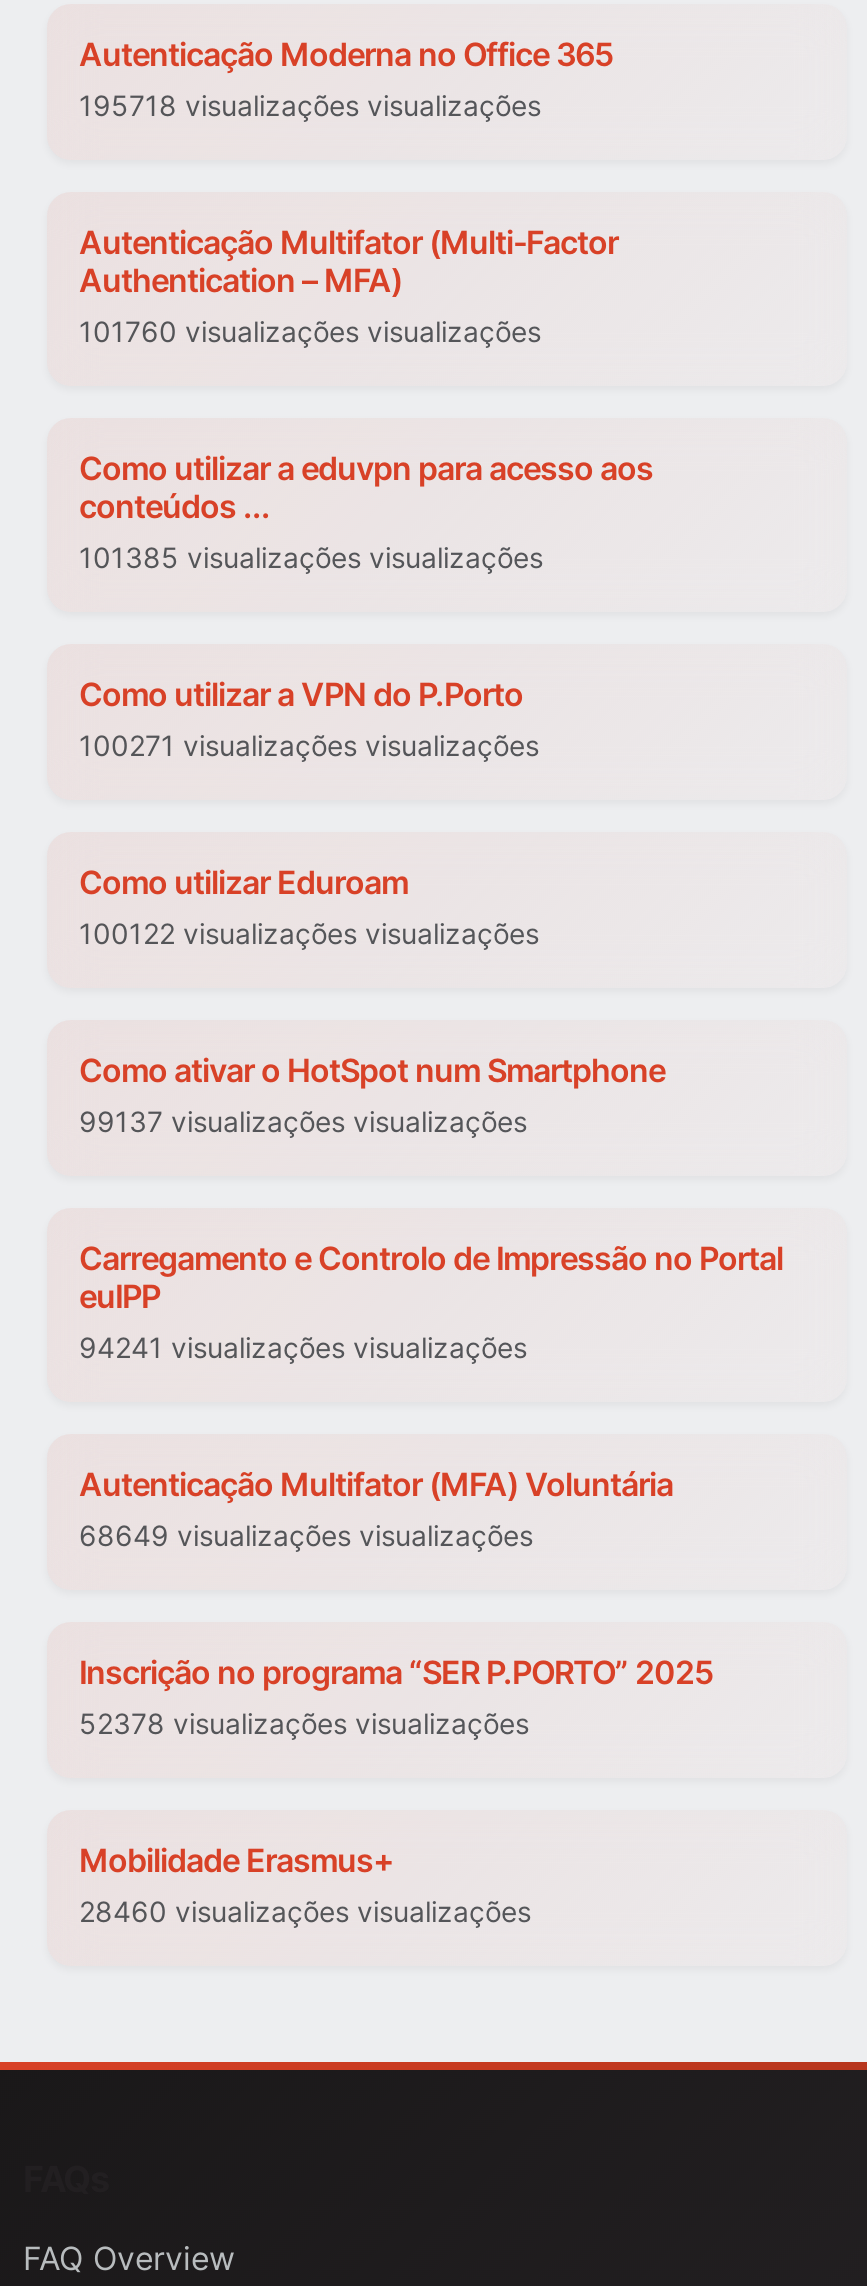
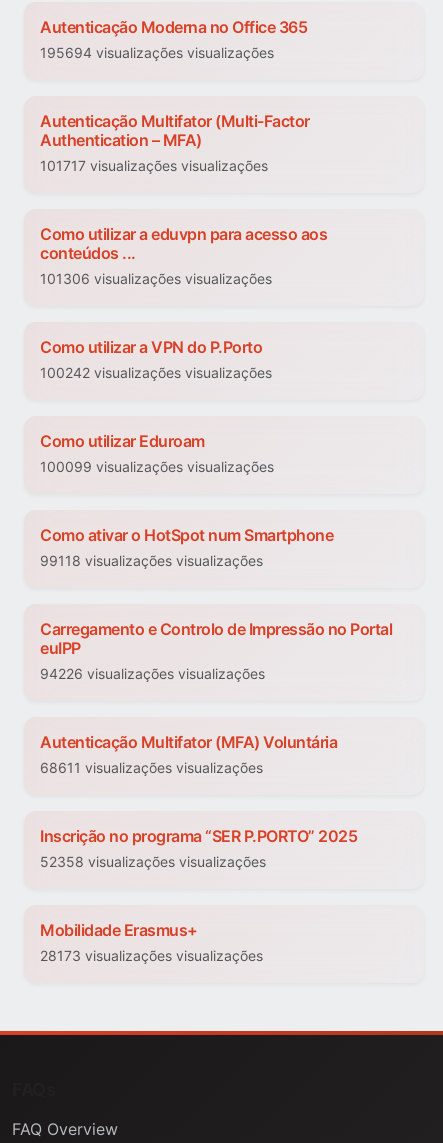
- 195718 visualizações visualizações
+ 195694 visualizações visualizações

- 101760 visualizações visualizações
+ 101717 visualizações visualizações

- 101385 visualizações visualizações
+ 101306 visualizações visualizações

- 100271 visualizações visualizações
+ 100242 visualizações visualizações

- 100122 visualizações visualizações
+ 100099 visualizações visualizações

- 99137 visualizações visualizações
+ 99118 visualizações visualizações

- 94241 visualizações visualizações
+ 94226 visualizações visualizações

- 68649 visualizações visualizações
+ 68611 visualizações visualizações

- 52378 visualizações visualizações
+ 52358 visualizações visualizações

- 28460 visualizações visualizações
+ 28173 visualizações visualizações
